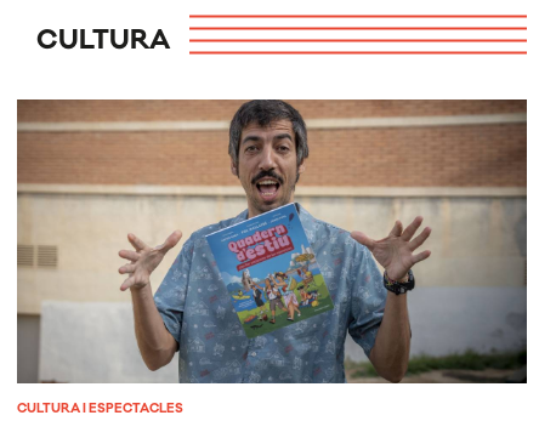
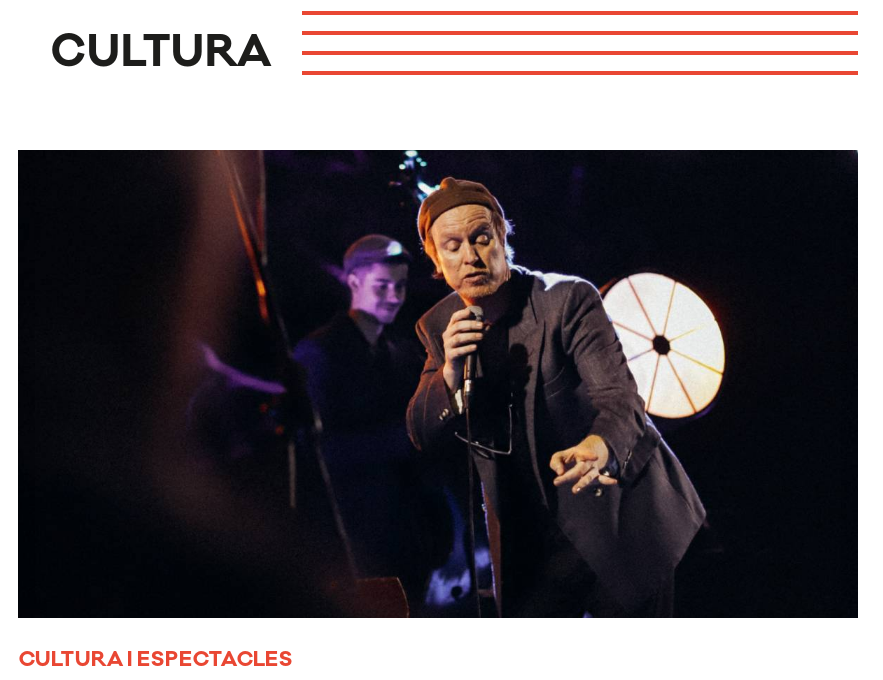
- [image]
+ [image]
